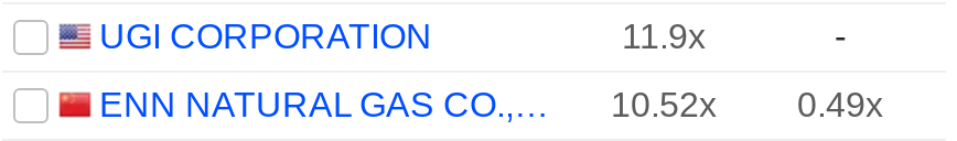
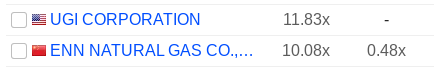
- 11.9x
+ 11.83x

- 10.52x
- 0.49x
+ 10.08x
+ 0.48x
